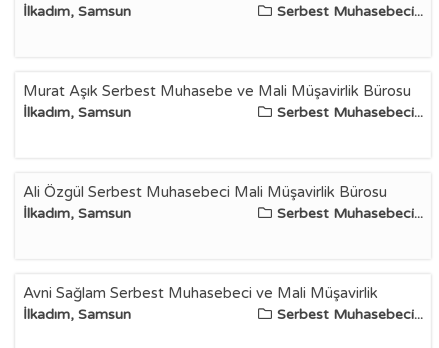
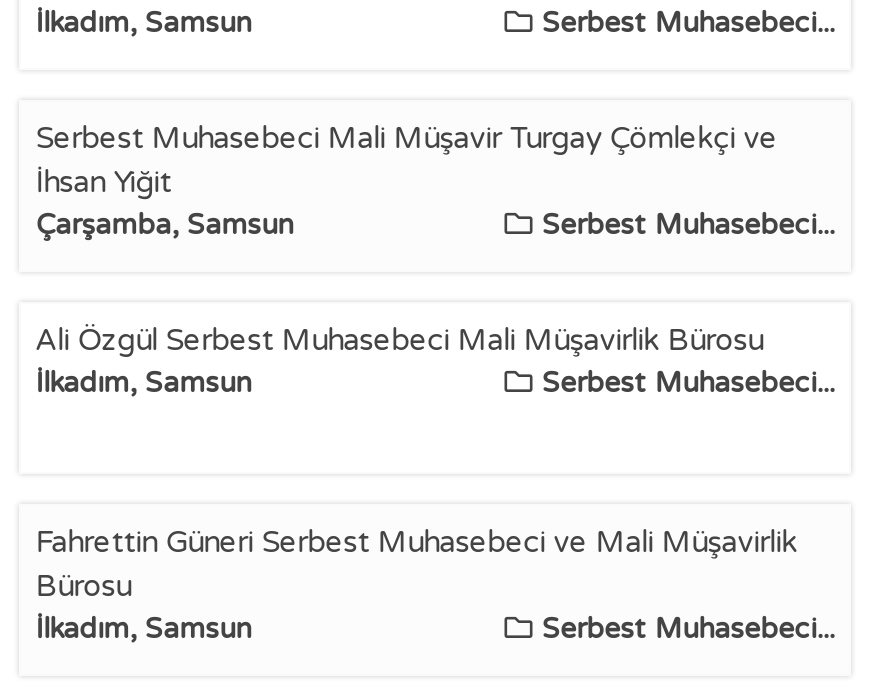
- Murat Aşık Serbest Muhasebe ve Mali Müşavirlik Bürosu
- İlkadım, Samsun
+ Serbest Muhasebeci Mali Müşavir Turgay Çömlekçi ve
+ İhsan Yiğit
+ Çarşamba, Samsun

moved up: Ali Özgül Serbest Muhasebeci Mali Müşavirlik Bürosu | İlkadım, Samsun | Serbest Muhasebeci...

- Avni Sağlam Serbest Muhasebeci ve Mali Müşavirlik
+ Fahrettin Güneri Serbest Muhasebeci ve Mali Müşavirlik
+ Bürosu
